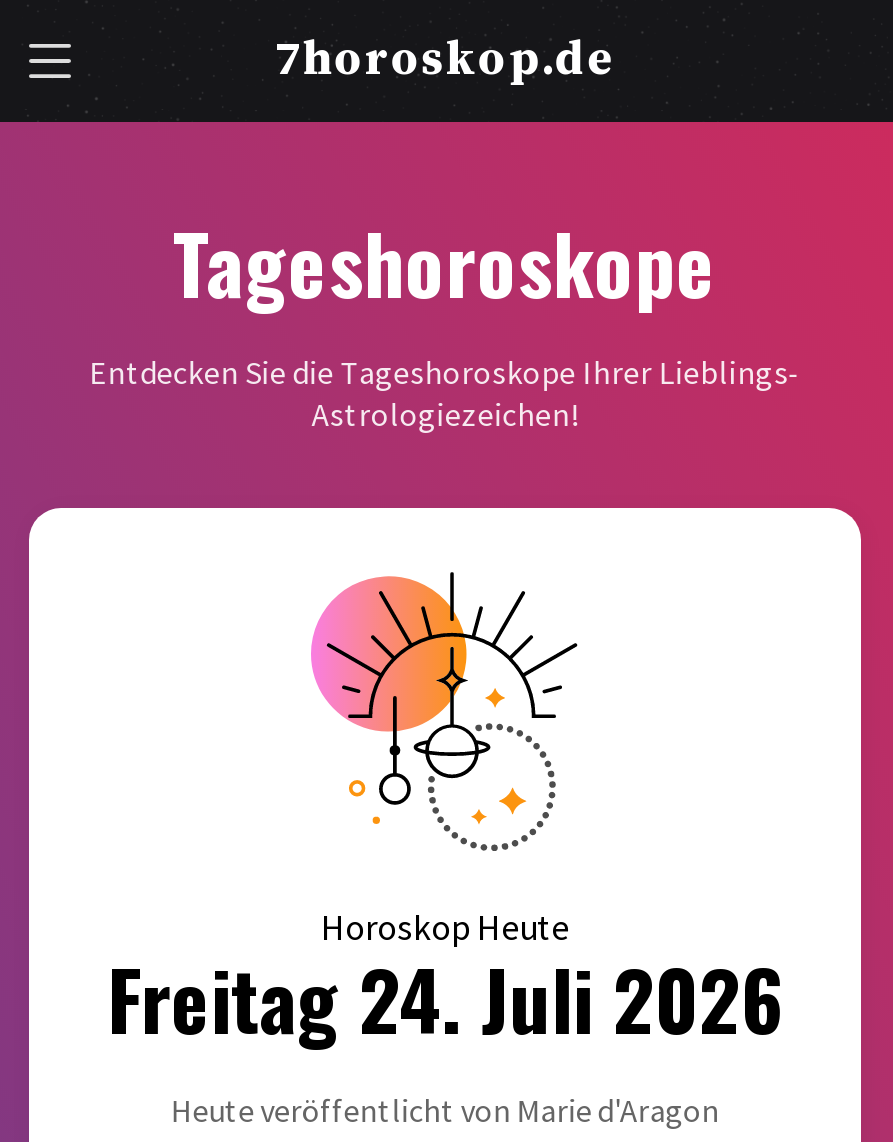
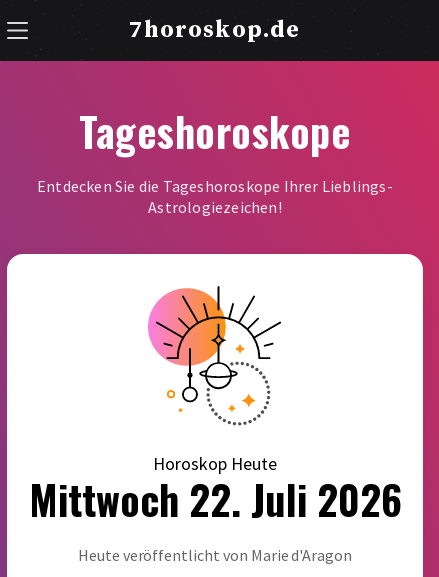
- Freitag 24. Juli 2026
+ Mittwoch 22. Juli 2026
